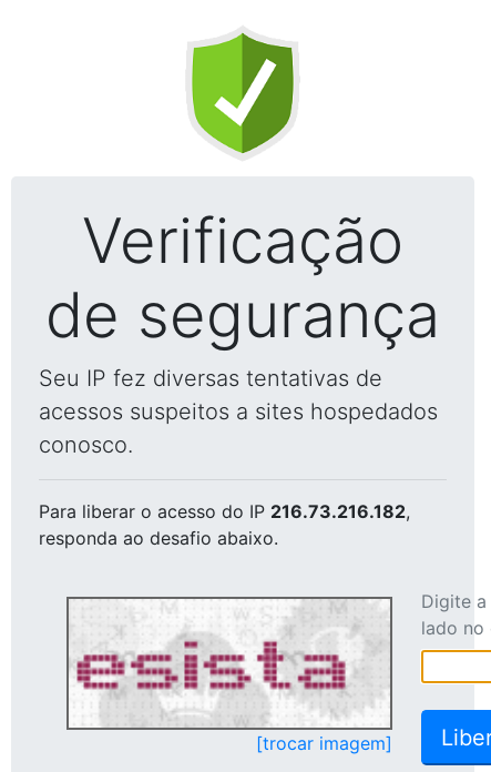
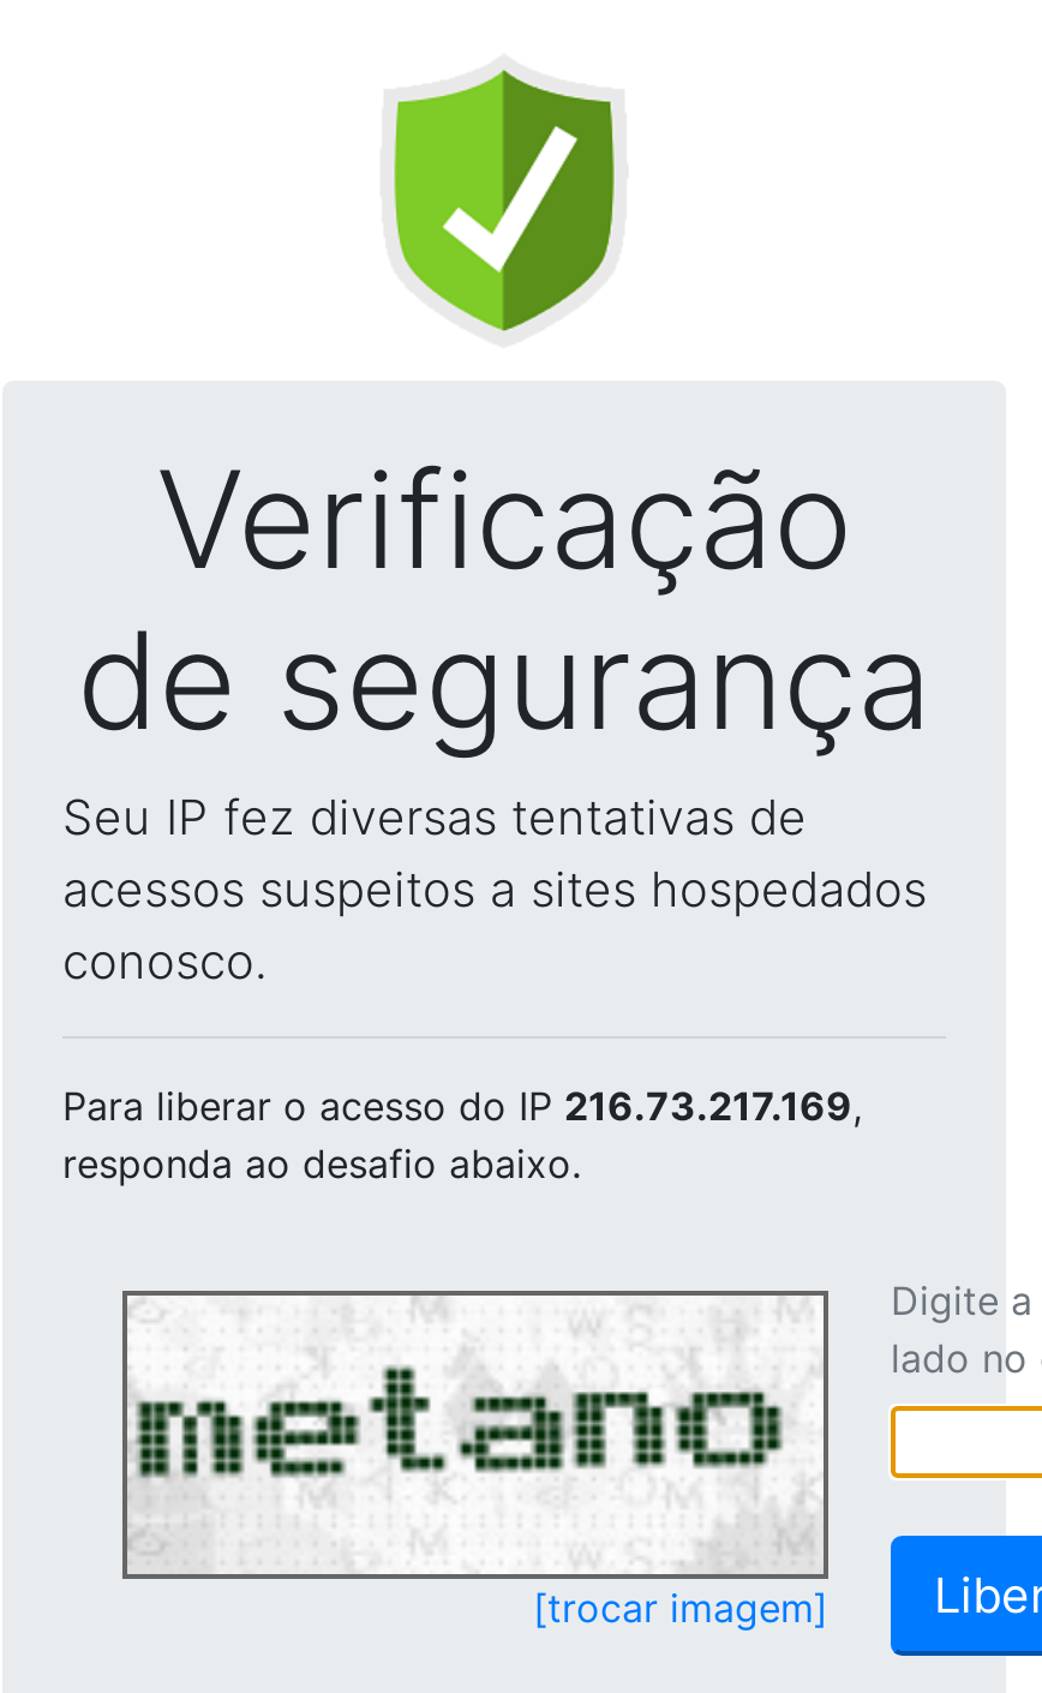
- Para liberar o acesso do IP 216.73.216.182,
+ Para liberar o acesso do IP 216.73.217.169,

- [image]
+ [image]
